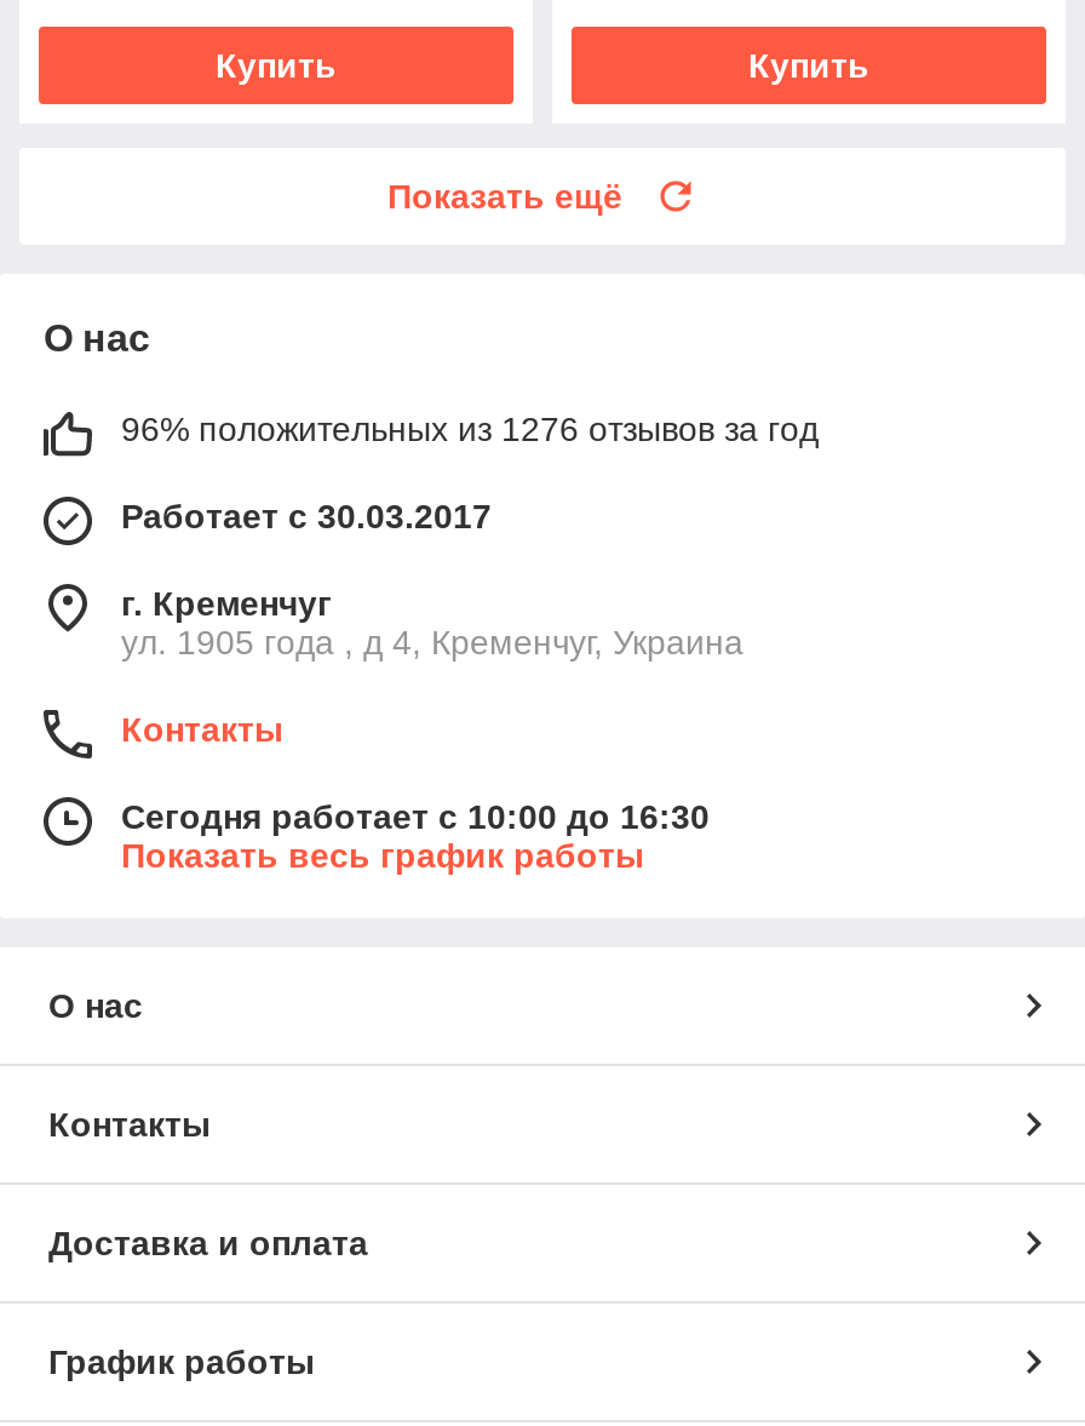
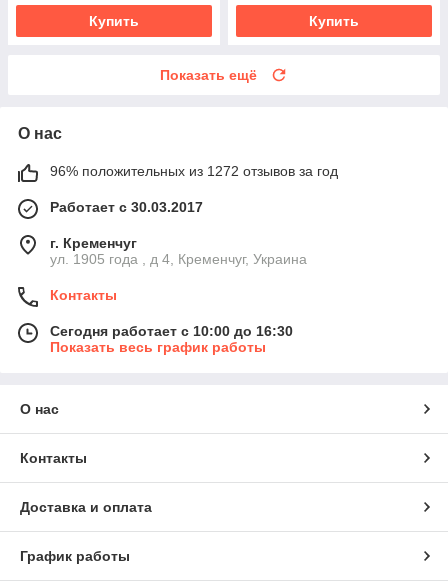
- 96% положительных из 1276 отзывов за год
+ 96% положительных из 1272 отзывов за год
